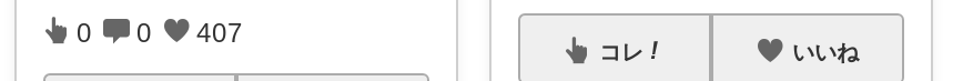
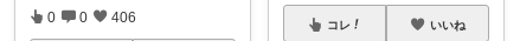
- 0 0 407
+ 0 0 406
